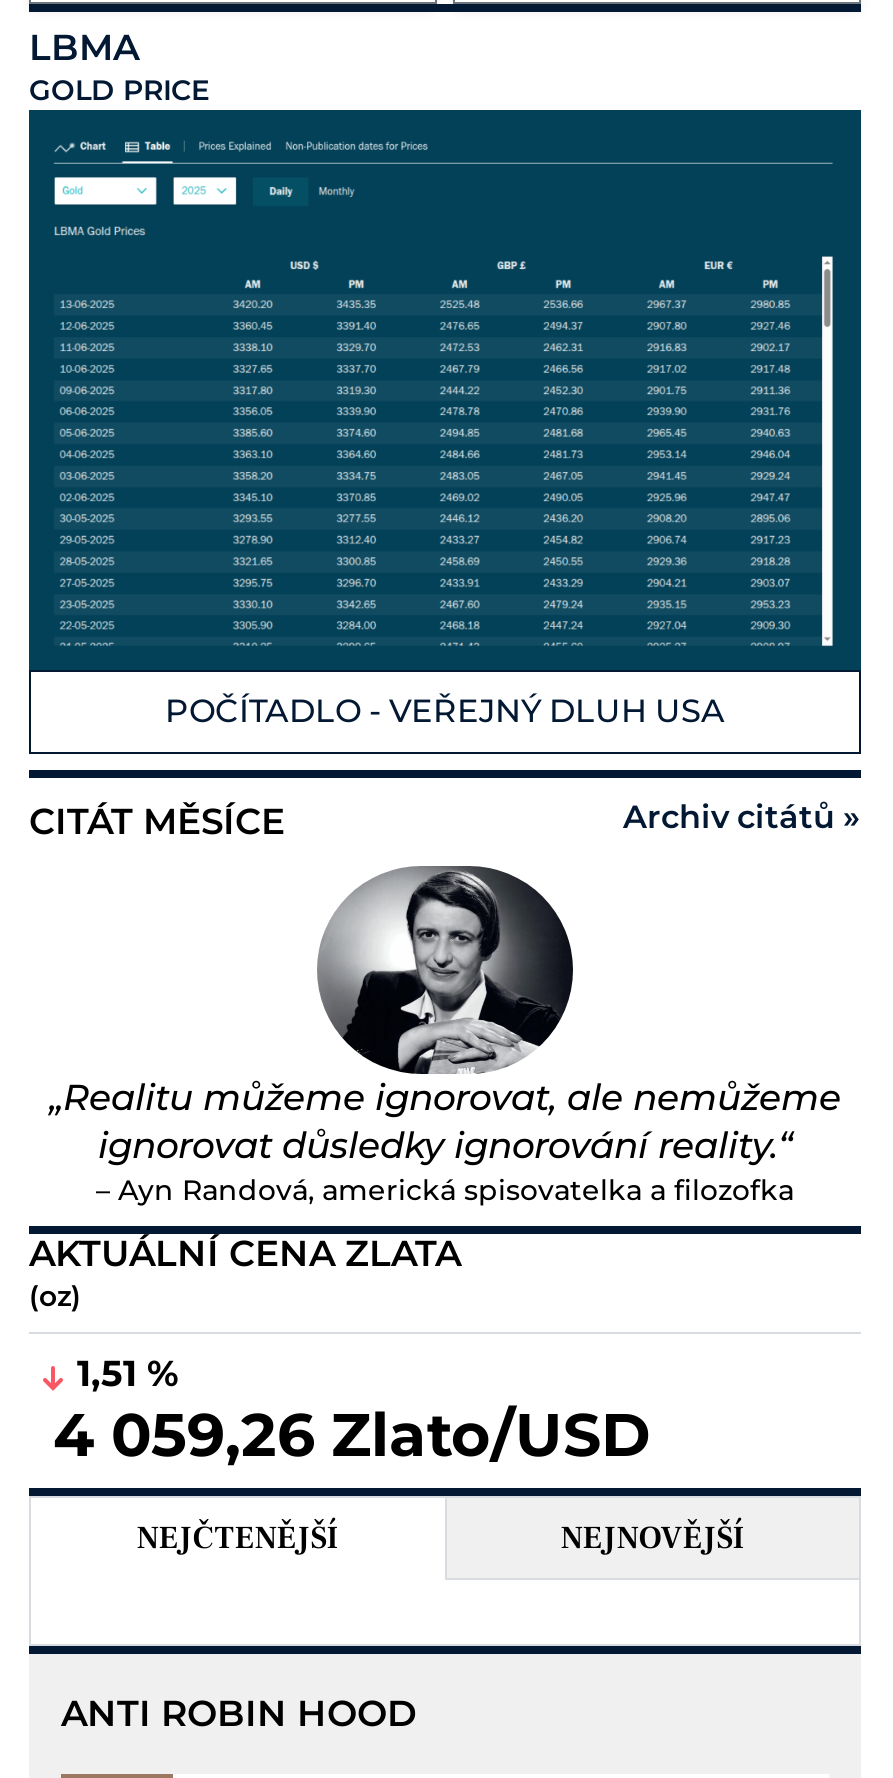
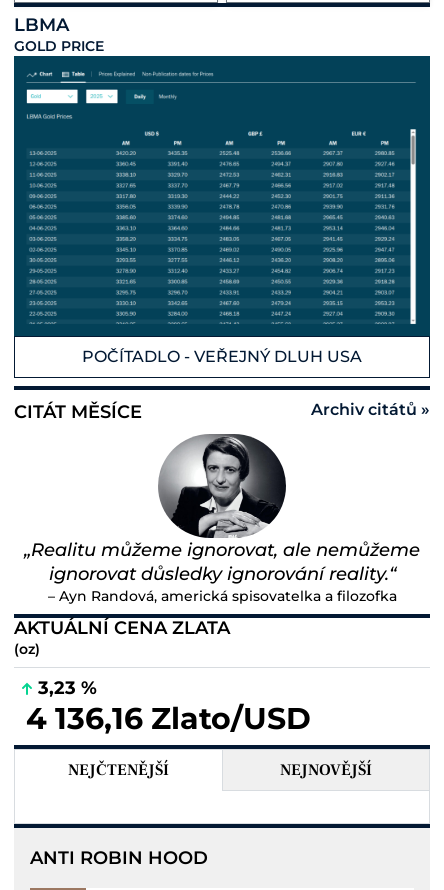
- 1,51 %
+ 3,23 %

- 4 059,26 Zlato/USD
+ 4 136,16 Zlato/USD
